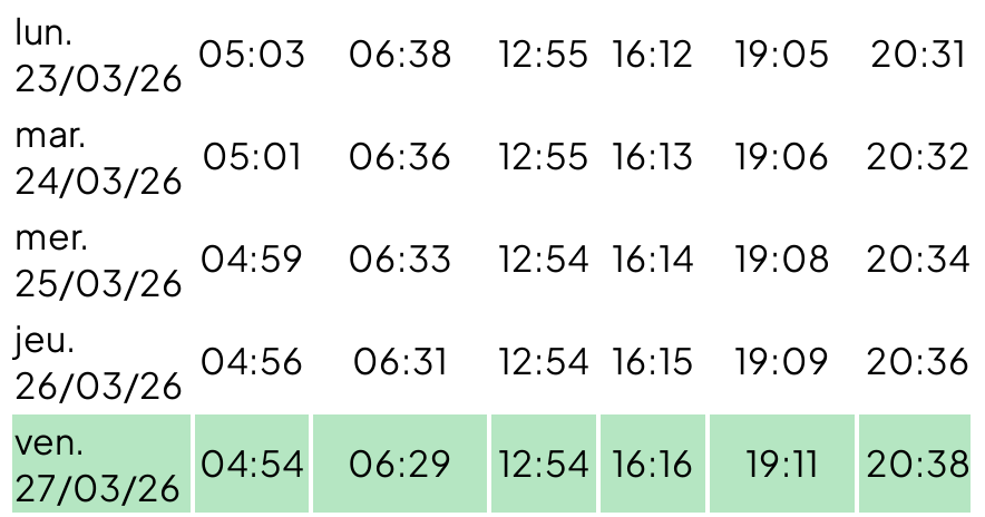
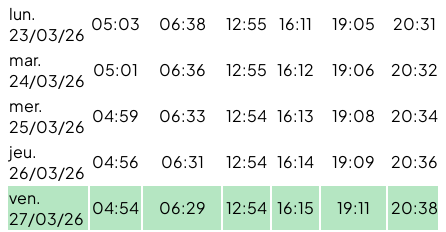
- 05:03 06:38 12:55 16:12 19:05 20:31
+ 05:03 06:38 12:55 16:11 19:05 20:31

- 05:01 06:36 12:55 16:13 19:06 20:32
+ 05:01 06:36 12:55 16:12 19:06 20:32

- 04:59 06:33 12:54 16:14 19:08 20:34
+ 04:59 06:33 12:54 16:13 19:08 20:34

- 04:56 06:31 12:54 16:15 19:09 20:36
+ 04:56 06:31 12:54 16:14 19:09 20:36

- 04:54 06:29 12:54 16:16 19:11 20:38
+ 04:54 06:29 12:54 16:15 19:11 20:38
